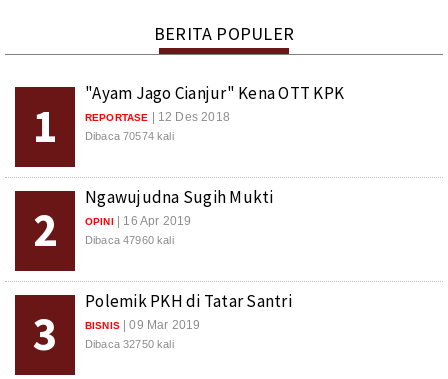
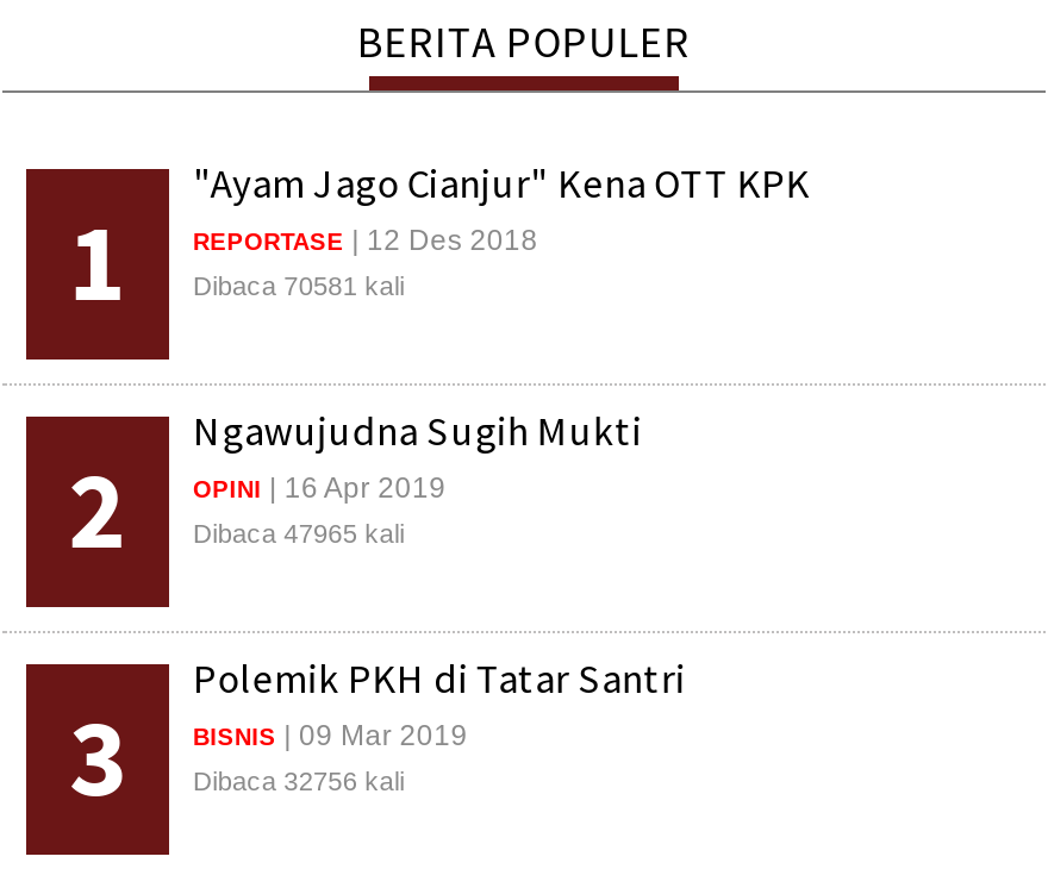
- Dibaca 70574 kali
+ Dibaca 70581 kali

- Dibaca 47960 kali
+ Dibaca 47965 kali

- Dibaca 32750 kali
+ Dibaca 32756 kali
